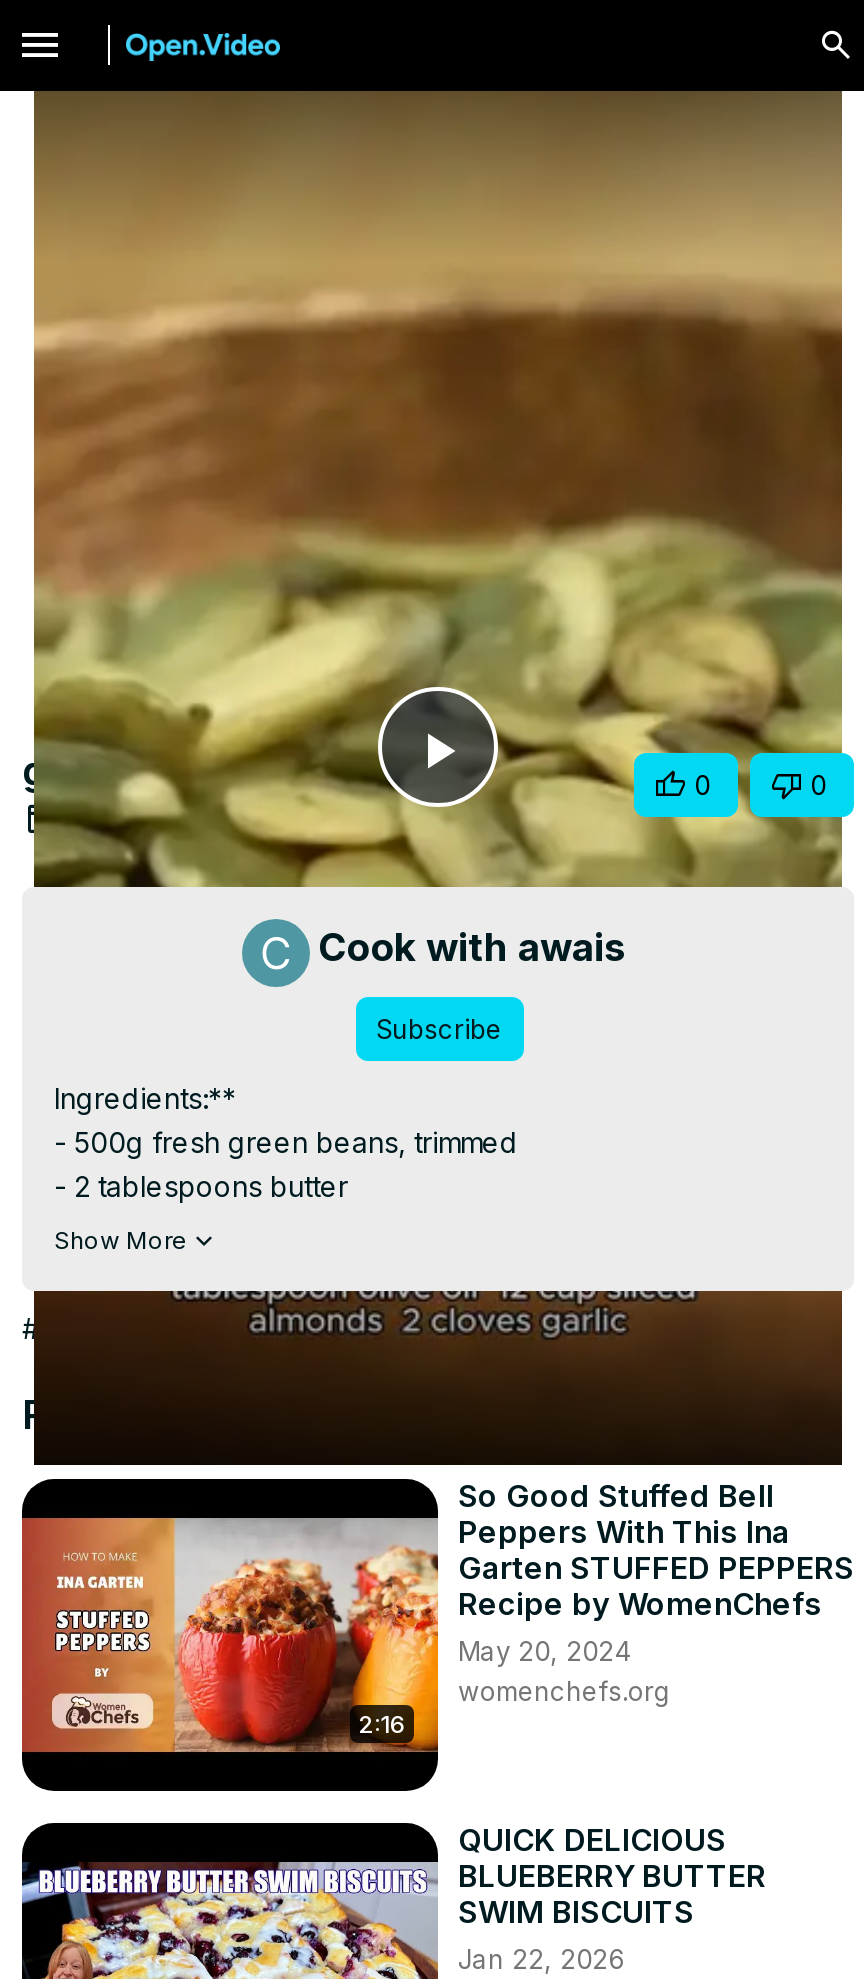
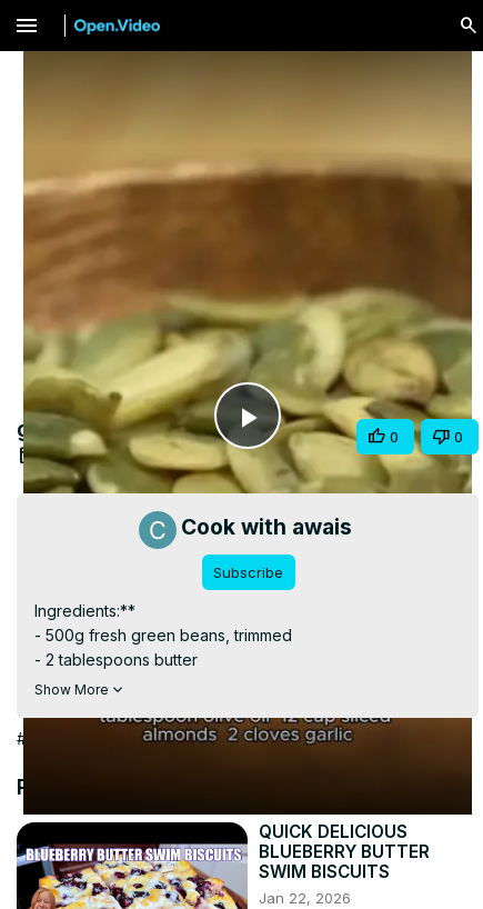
- So Good Stuffed Bell
- Peppers With This Ina
- Garten STUFFED PEPPERS
- Recipe by WomenChefs
- May 20, 2024
- womenchefs.org

- [image]
- 2:16
